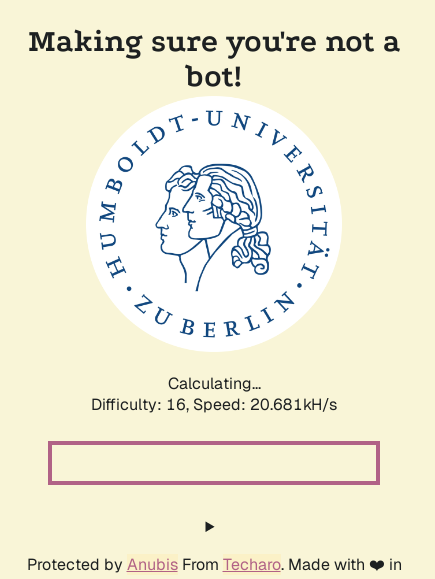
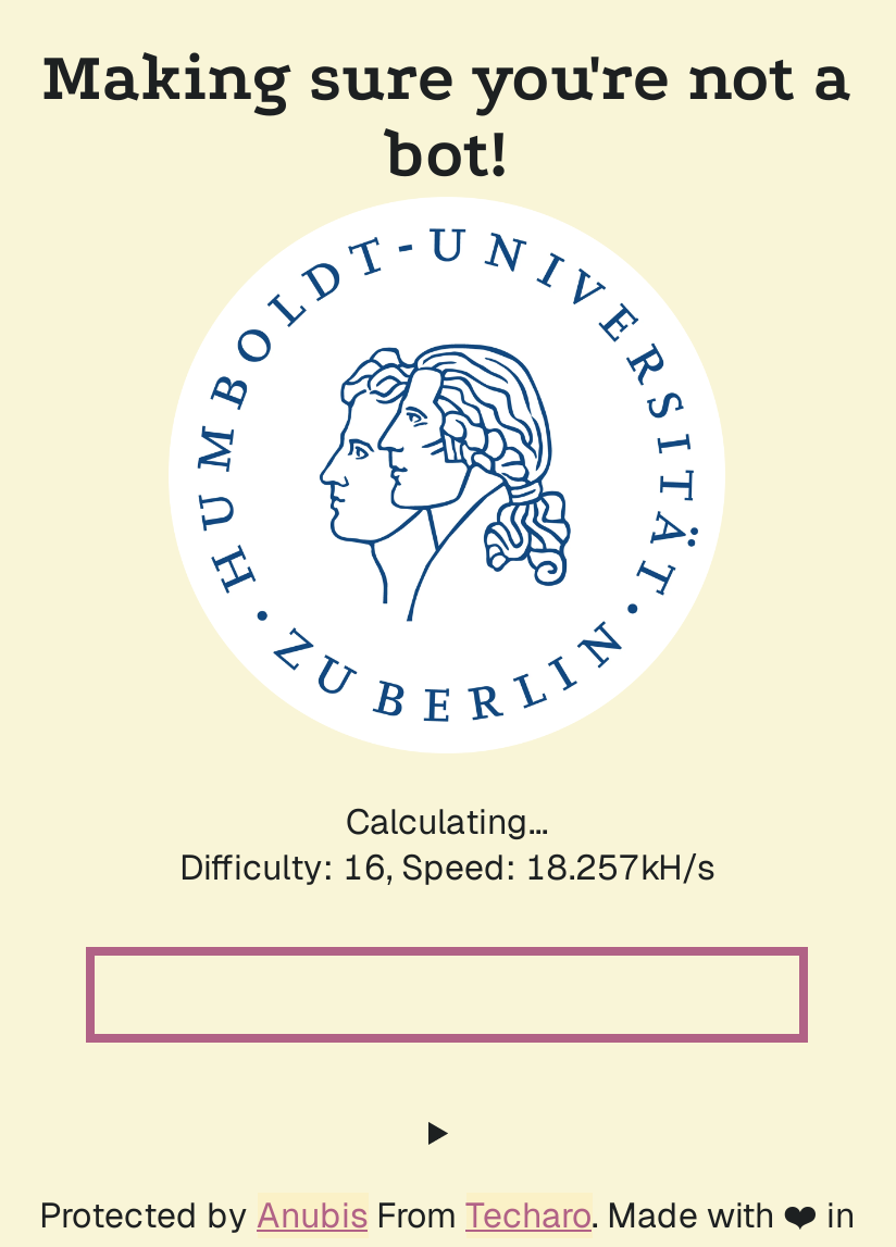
- Difficulty: 16, Speed: 20.681kH/s
+ Difficulty: 16, Speed: 18.257kH/s
